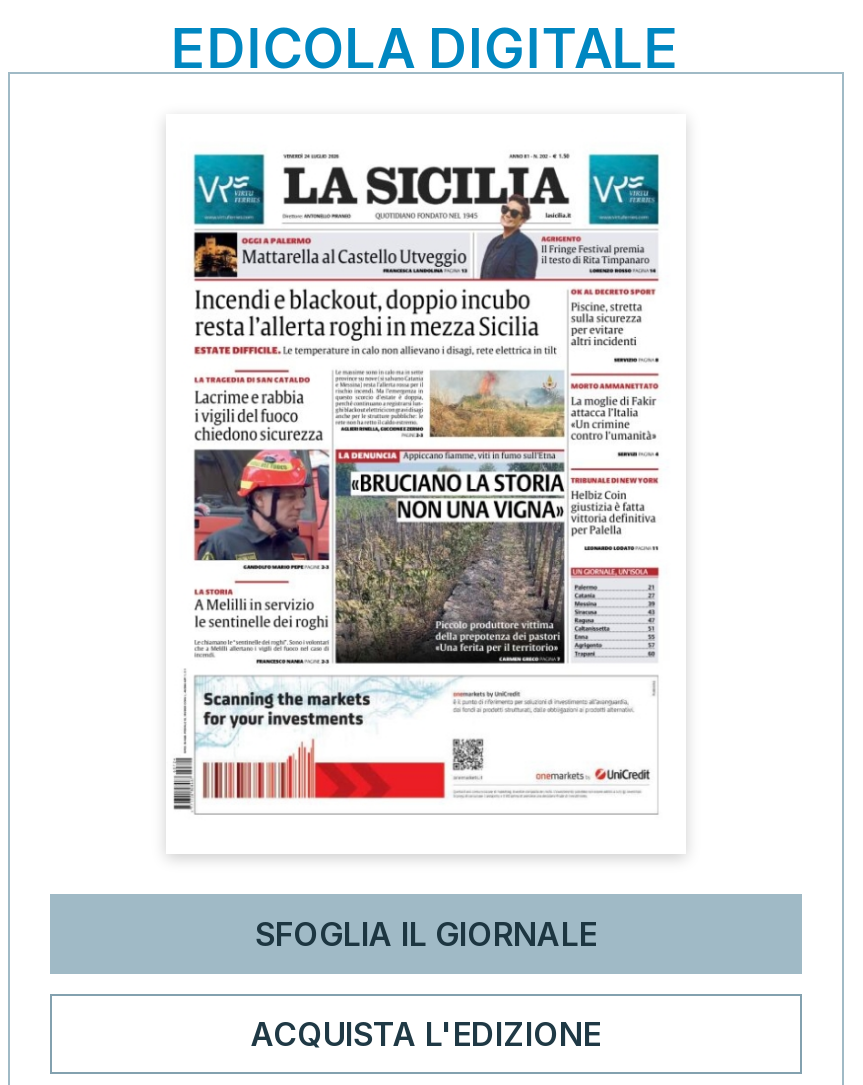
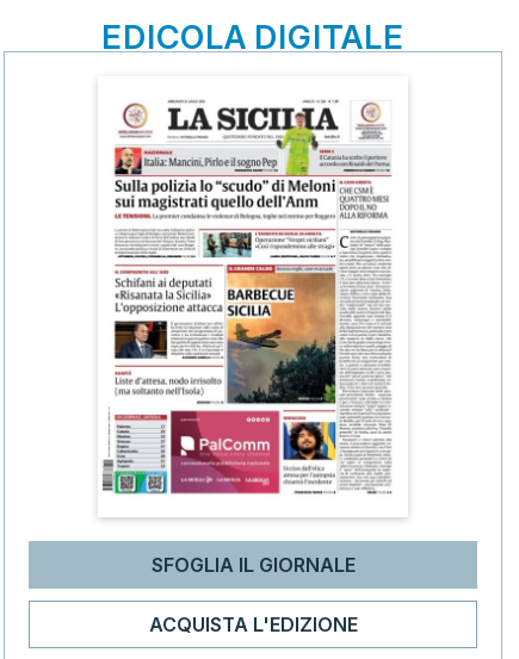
- [image]
+ [image]
